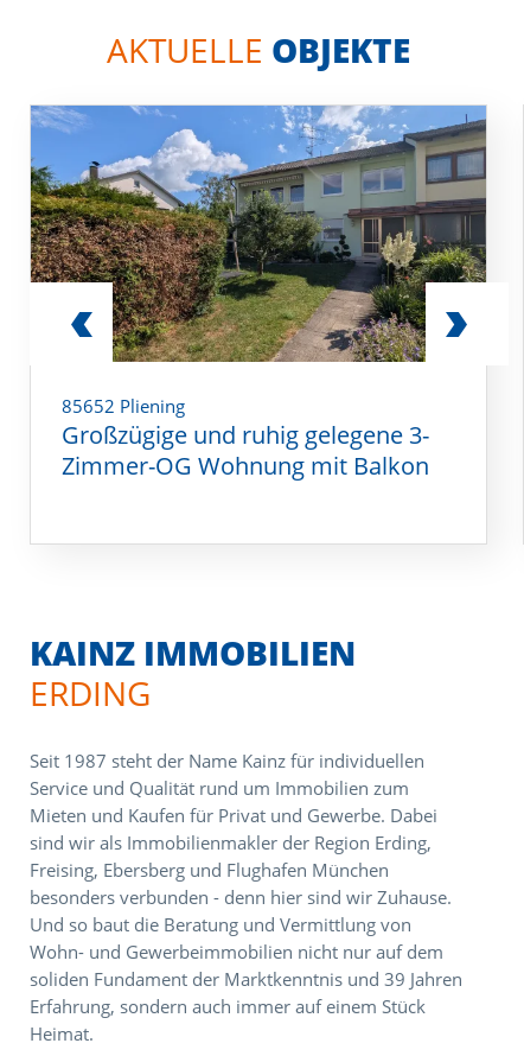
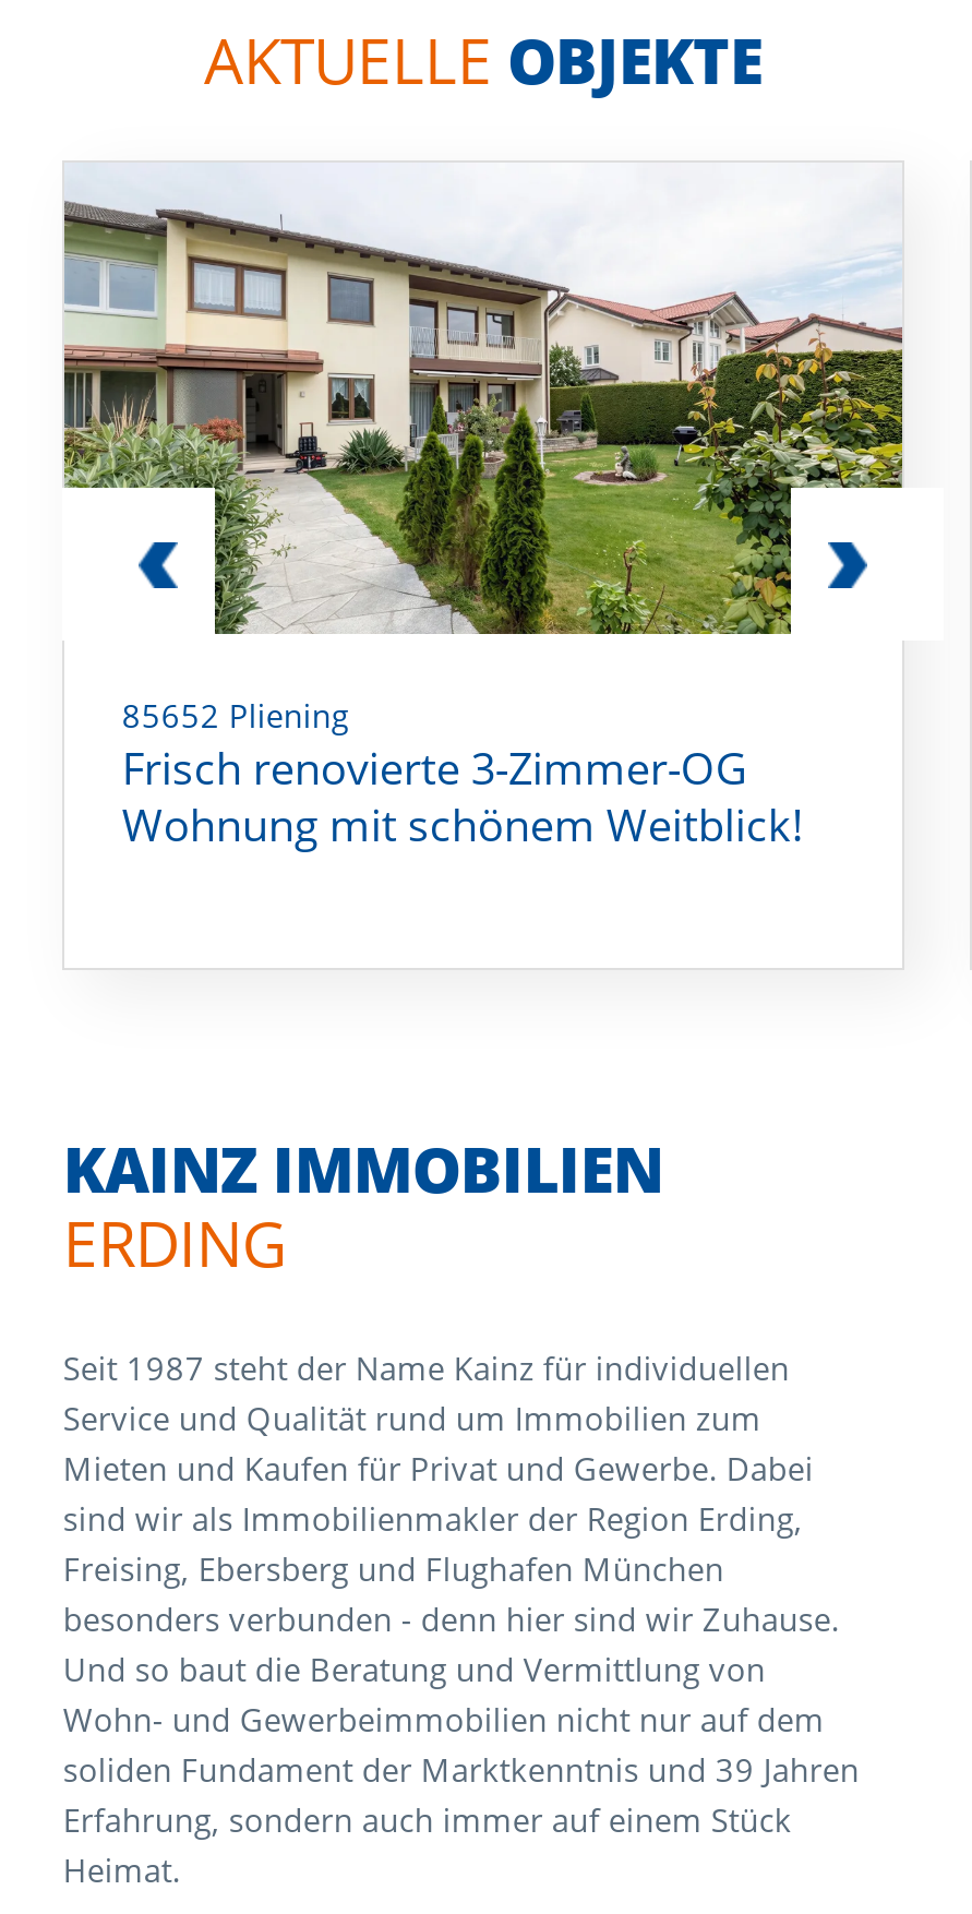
- [image]
+ [image]

- Großzügige und ruhig gelegene 3-
- Zimmer-OG Wohnung mit Balkon
+ Frisch renovierte 3-Zimmer-OG
+ Wohnung mit schönem Weitblick!
